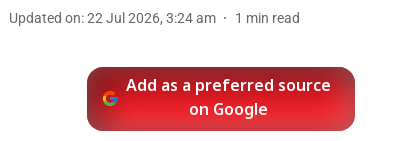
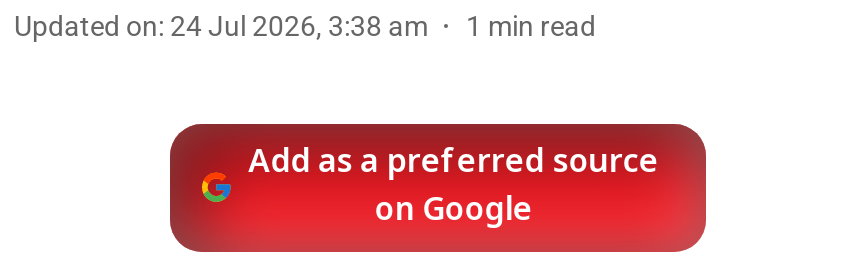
- Updated on: 22 Jul 2026, 3:24 am
+ Updated on: 24 Jul 2026, 3:38 am
